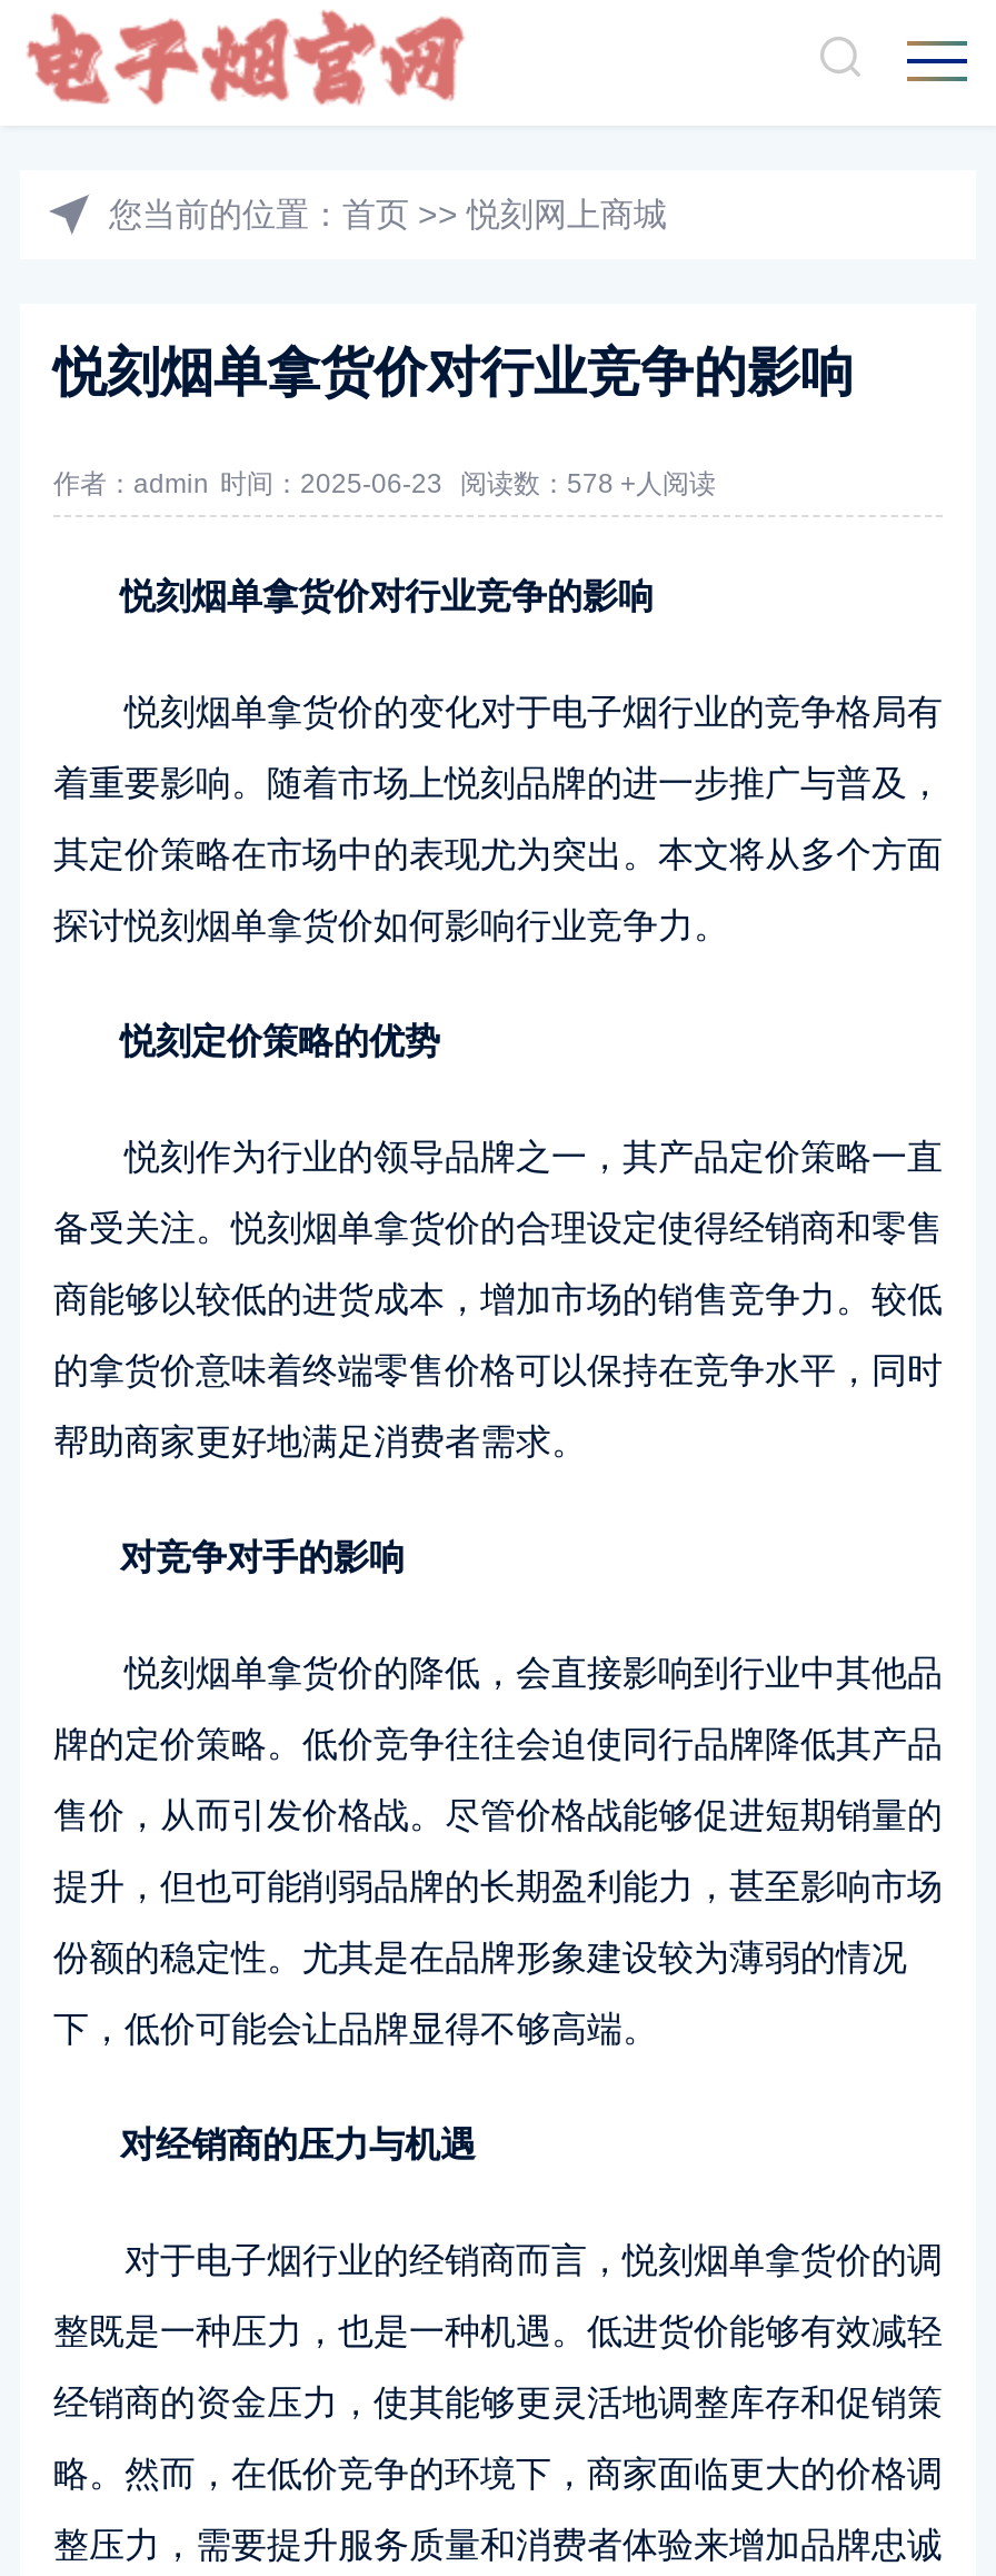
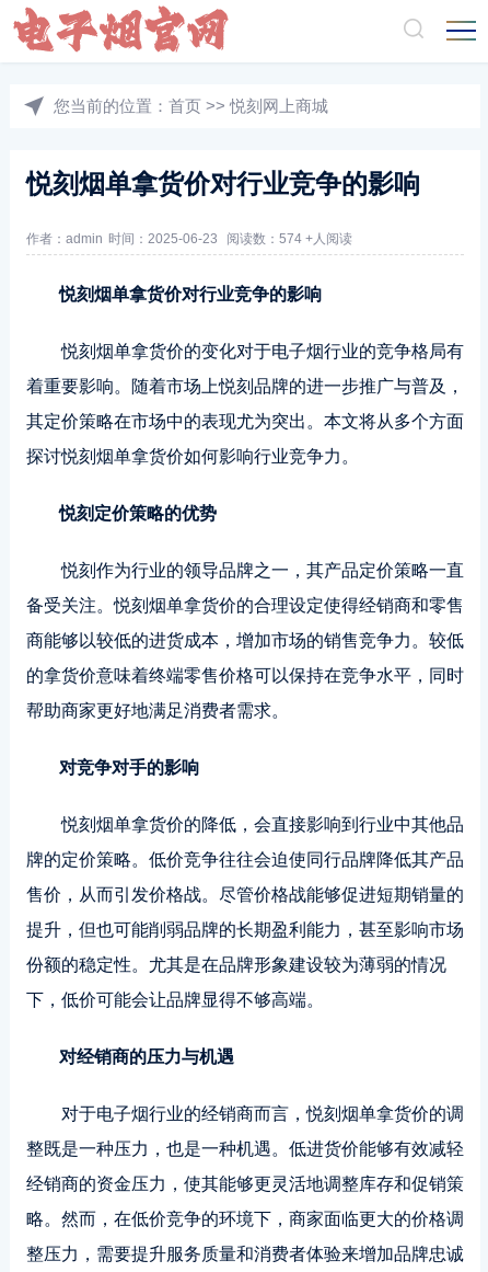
- 作者：admin 时间：2025-06-23 阅读数：578 +人阅读
+ 作者：admin 时间：2025-06-23 阅读数：574 +人阅读
